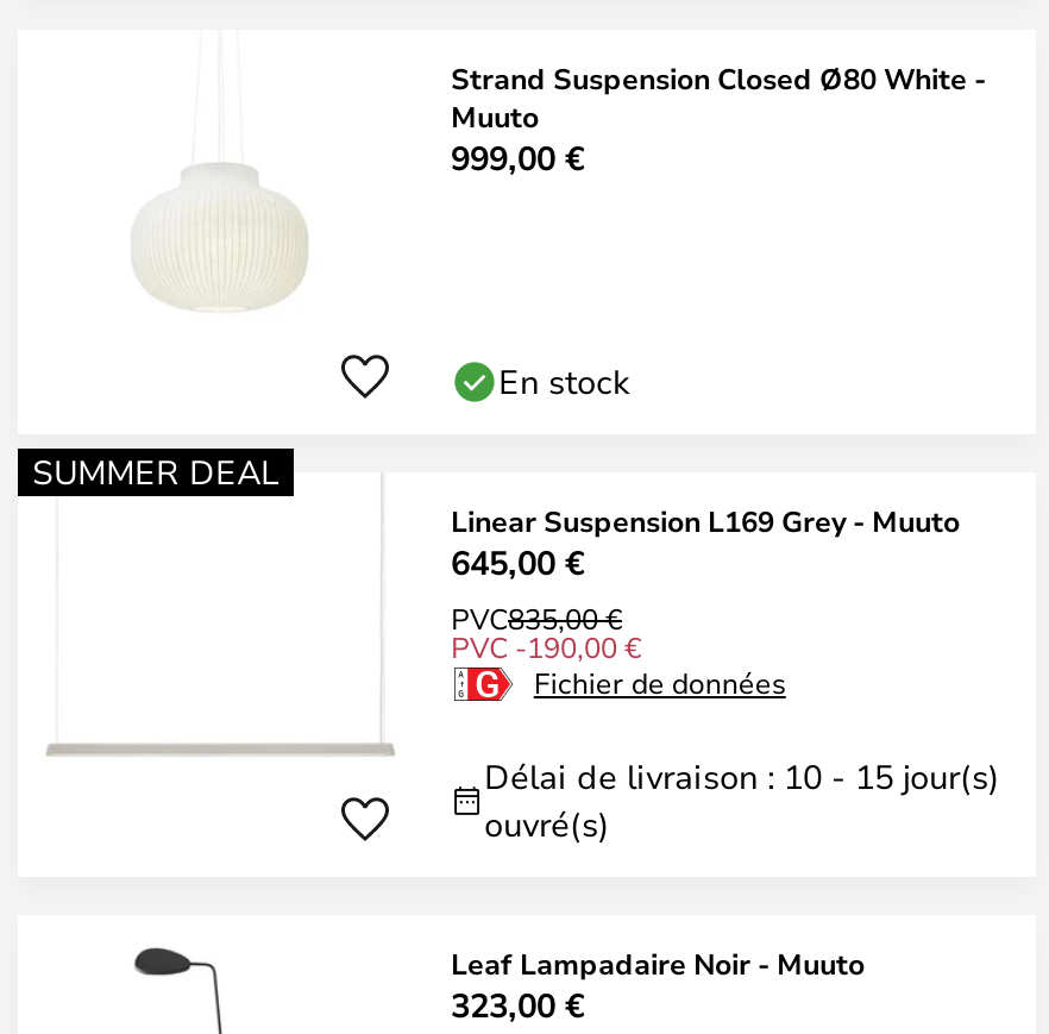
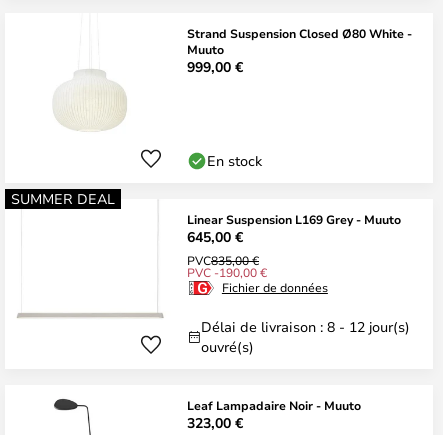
- Délai de livraison : 10 - 15 jour(s)
+ Délai de livraison : 8 - 12 jour(s)
